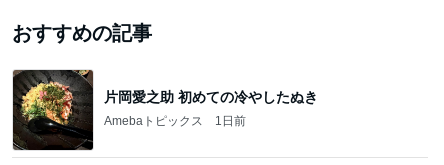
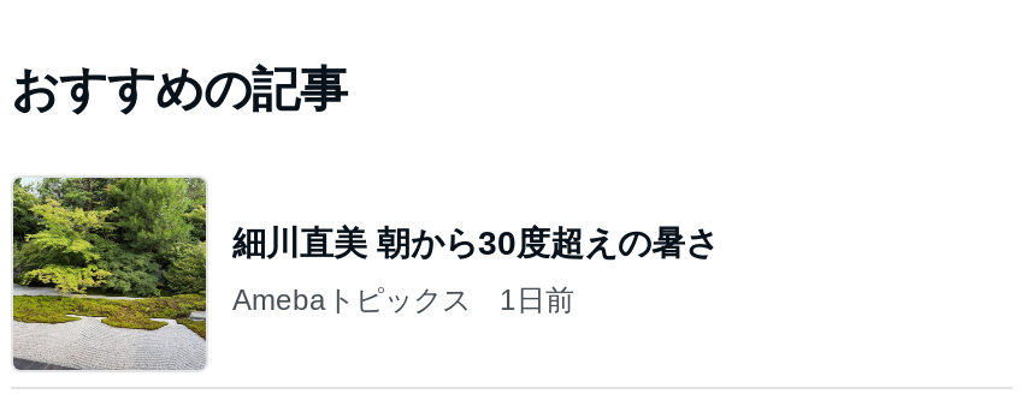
- [image]
- 片岡愛之助 初めての冷やしたぬき
+ [image]
+ 細川直美 朝から30度超えの暑さ
